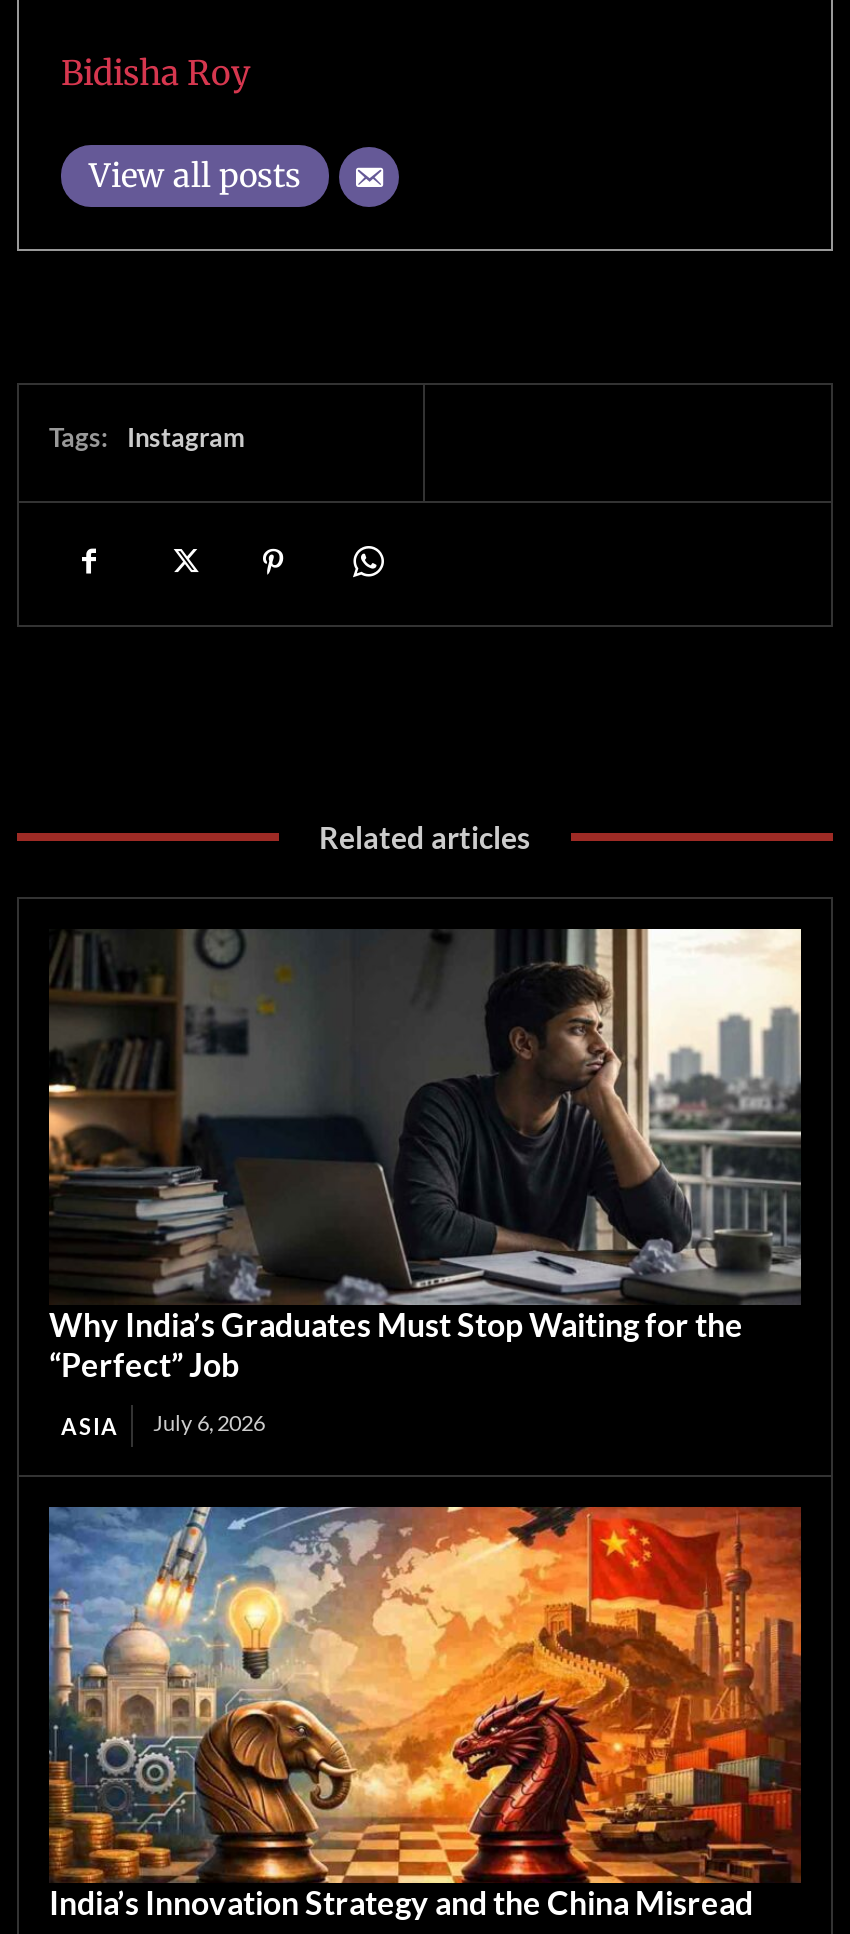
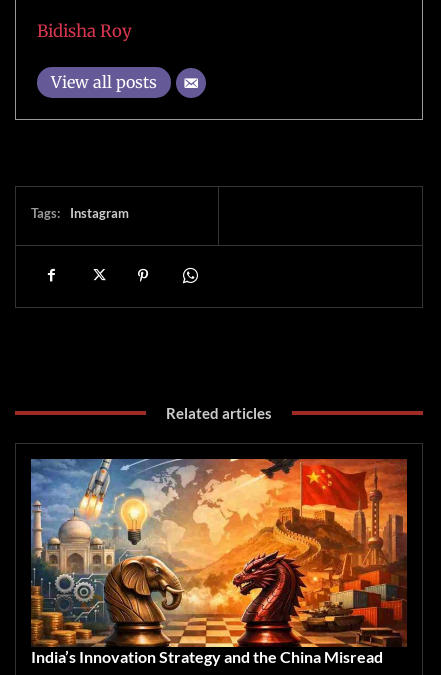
- [image]
- Why India’s Graduates Must Stop Waiting for the
- “Perfect” Job
- ASIA
- July 6, 2026
